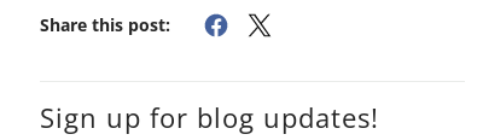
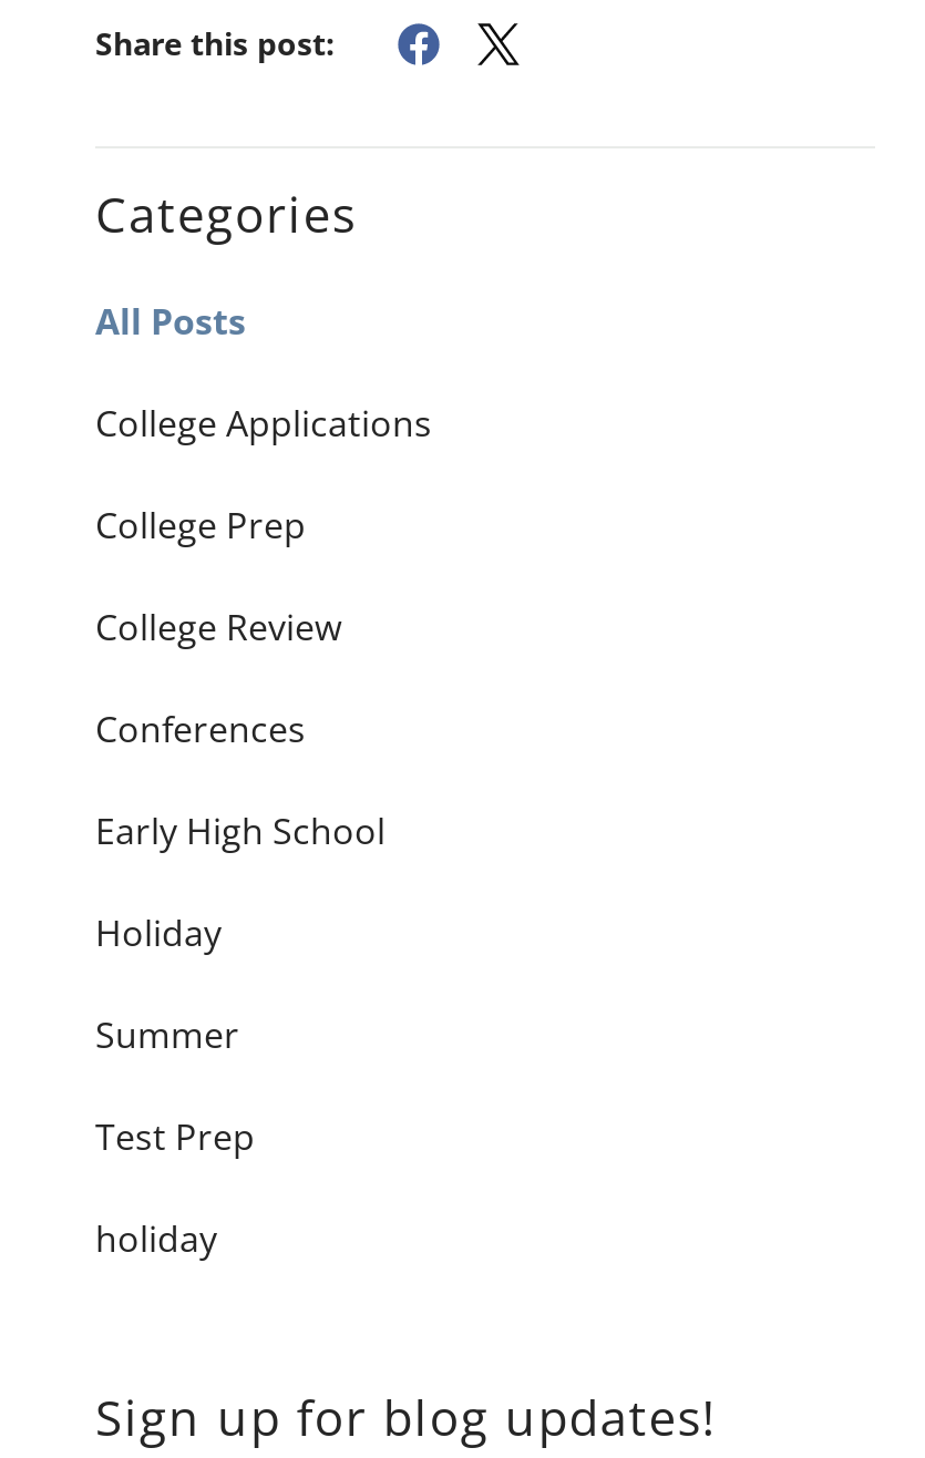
+ Categories
+ All Posts
+ College Applications
+ College Prep
+ College Review
+ Conferences
+ Early High School
+ Holiday
+ Summer
+ Test Prep
+ holiday
